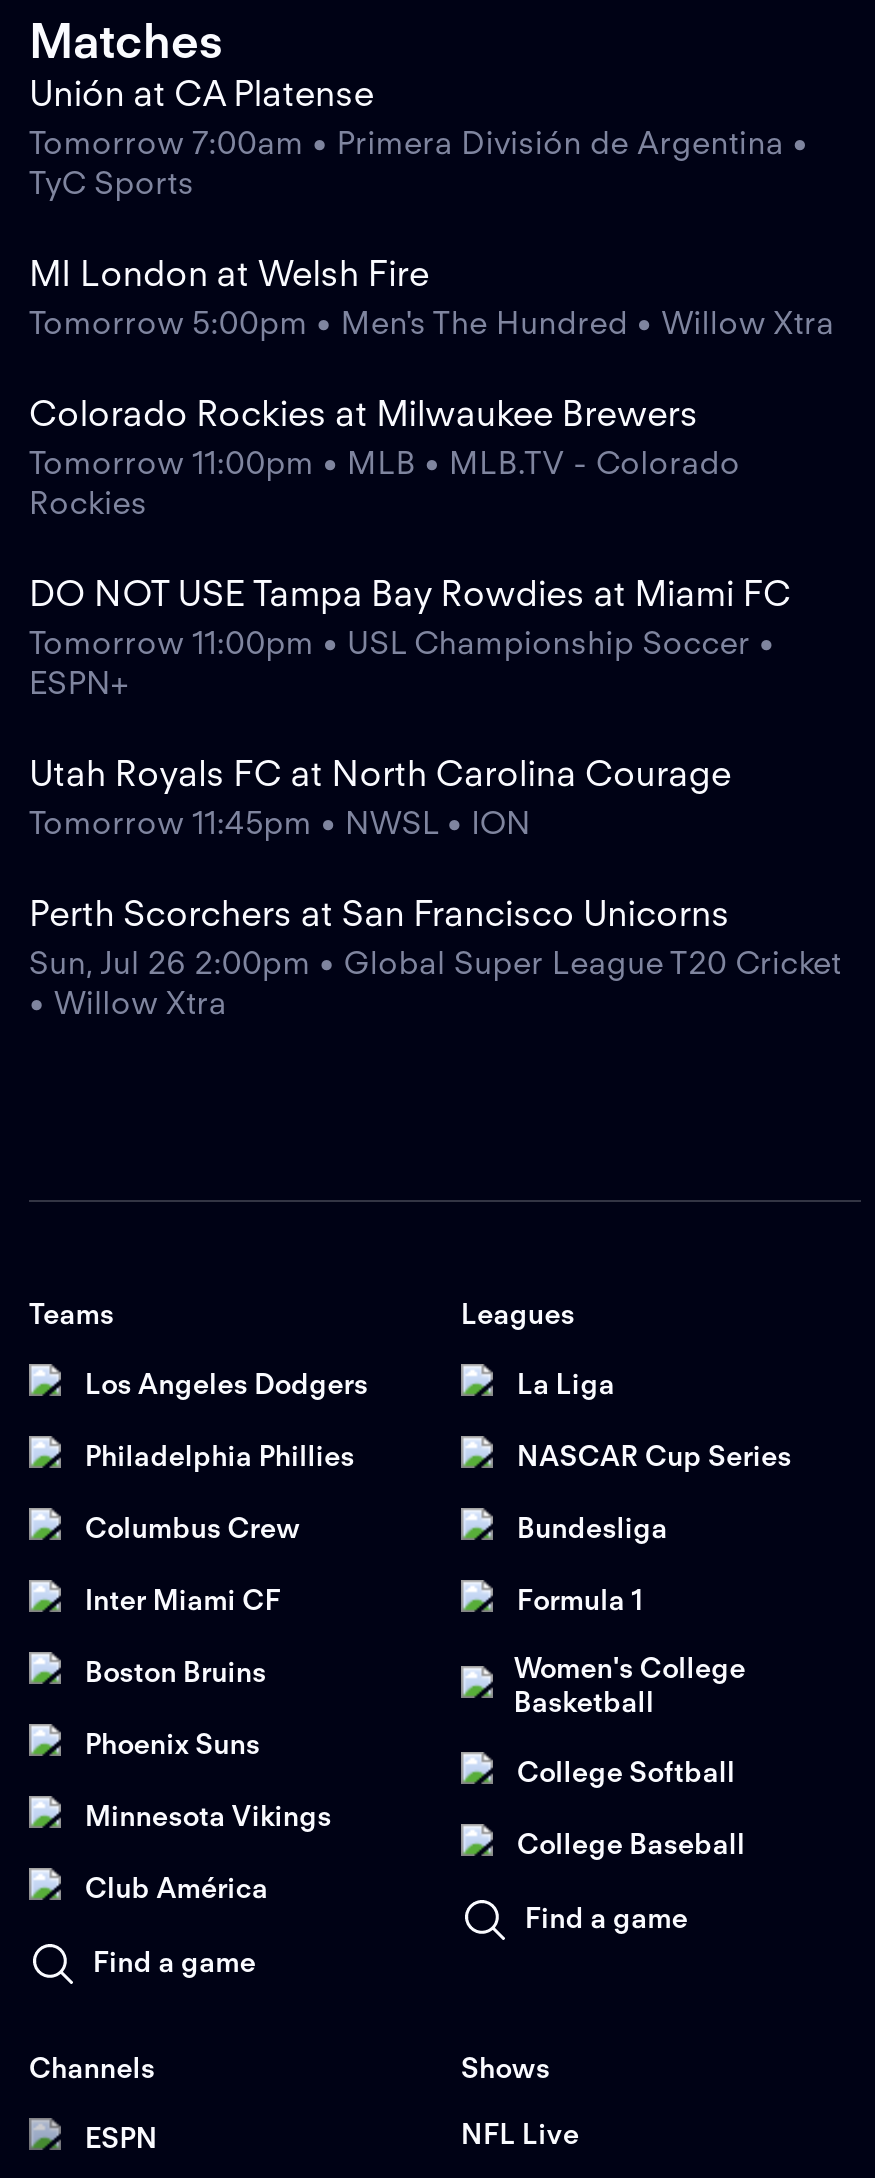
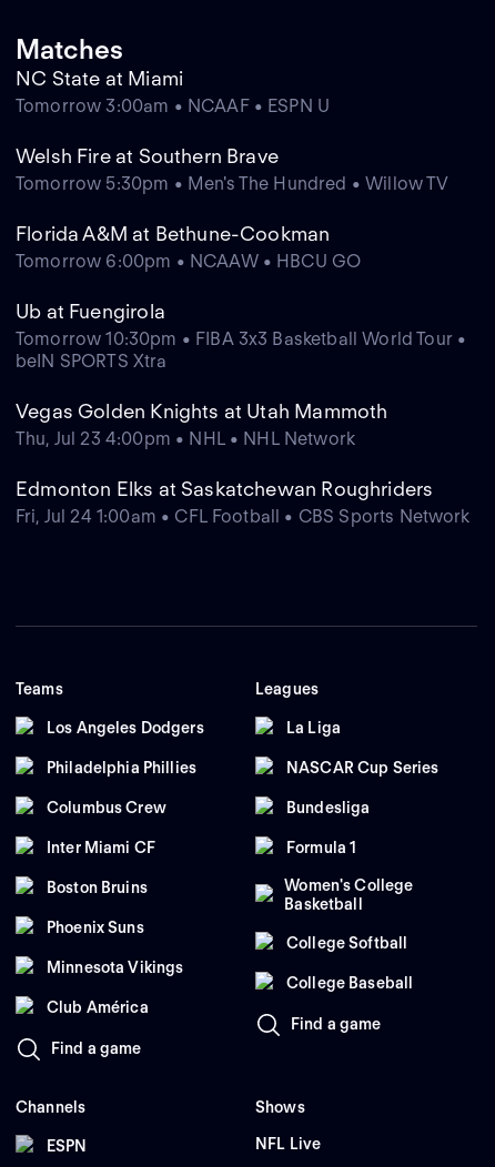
- Unión at CA Platense
- Tomorrow 7:00am • Primera División de Argentina •
- TyC Sports
+ NC State at Miami
+ Tomorrow 3:00am • NCAAF • ESPN U

- MI London at Welsh Fire
- Tomorrow 5:00pm • Men's The Hundred • Willow Xtra
+ Welsh Fire at Southern Brave
+ Tomorrow 5:30pm • Men's The Hundred • Willow TV

- Colorado Rockies at Milwaukee Brewers
- Tomorrow 11:00pm • MLB • MLB.TV - Colorado
- Rockies
+ Florida A&M at Bethune-Cookman
+ Tomorrow 6:00pm • NCAAW • HBCU GO

- DO NOT USE Tampa Bay Rowdies at Miami FC
- Tomorrow 11:00pm • USL Championship Soccer •
- ESPN+
+ Ub at Fuengirola
+ Tomorrow 10:30pm • FIBA 3x3 Basketball World Tour •
+ beIN SPORTS Xtra

- Utah Royals FC at North Carolina Courage
- Tomorrow 11:45pm • NWSL • ION
+ Vegas Golden Knights at Utah Mammoth
+ Thu, Jul 23 4:00pm • NHL • NHL Network

- Perth Scorchers at San Francisco Unicorns
- Sun, Jul 26 2:00pm • Global Super League T20 Cricket
- • Willow Xtra
+ Edmonton Elks at Saskatchewan Roughriders
+ Fri, Jul 24 1:00am • CFL Football • CBS Sports Network
